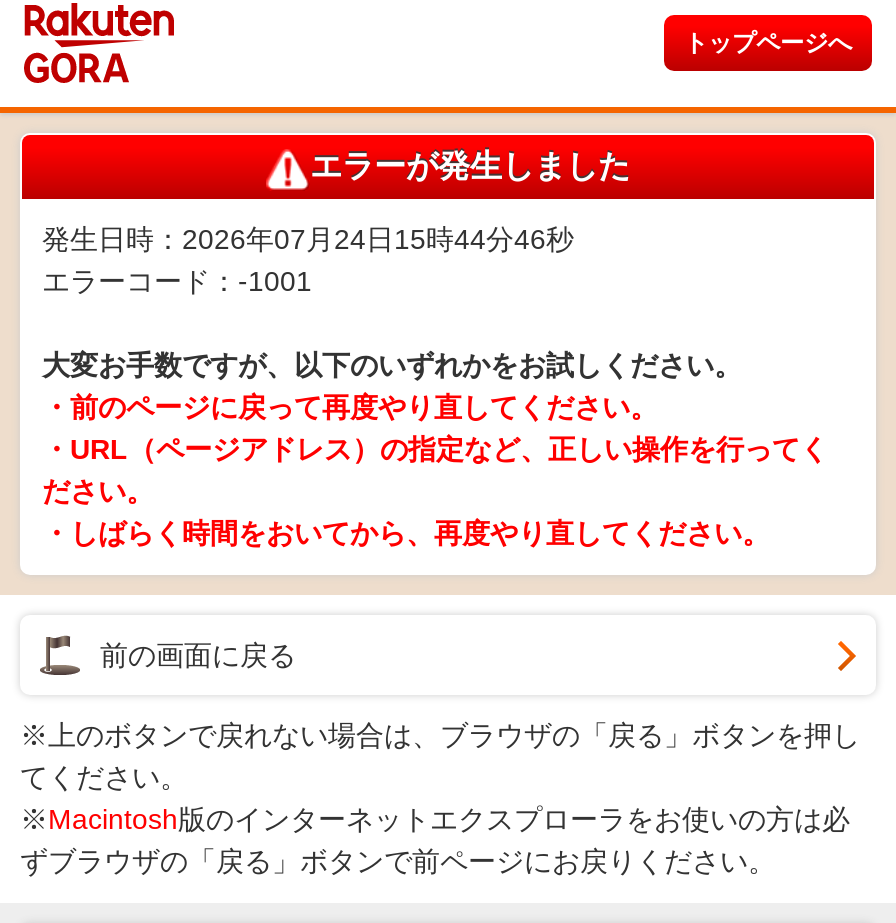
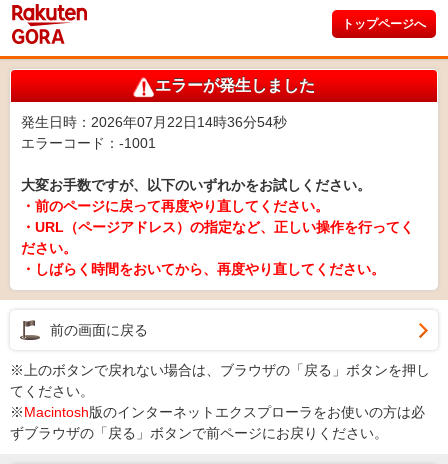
- 発生日時：2026年07月24日15時44分46秒
+ 発生日時：2026年07月22日14時36分54秒
